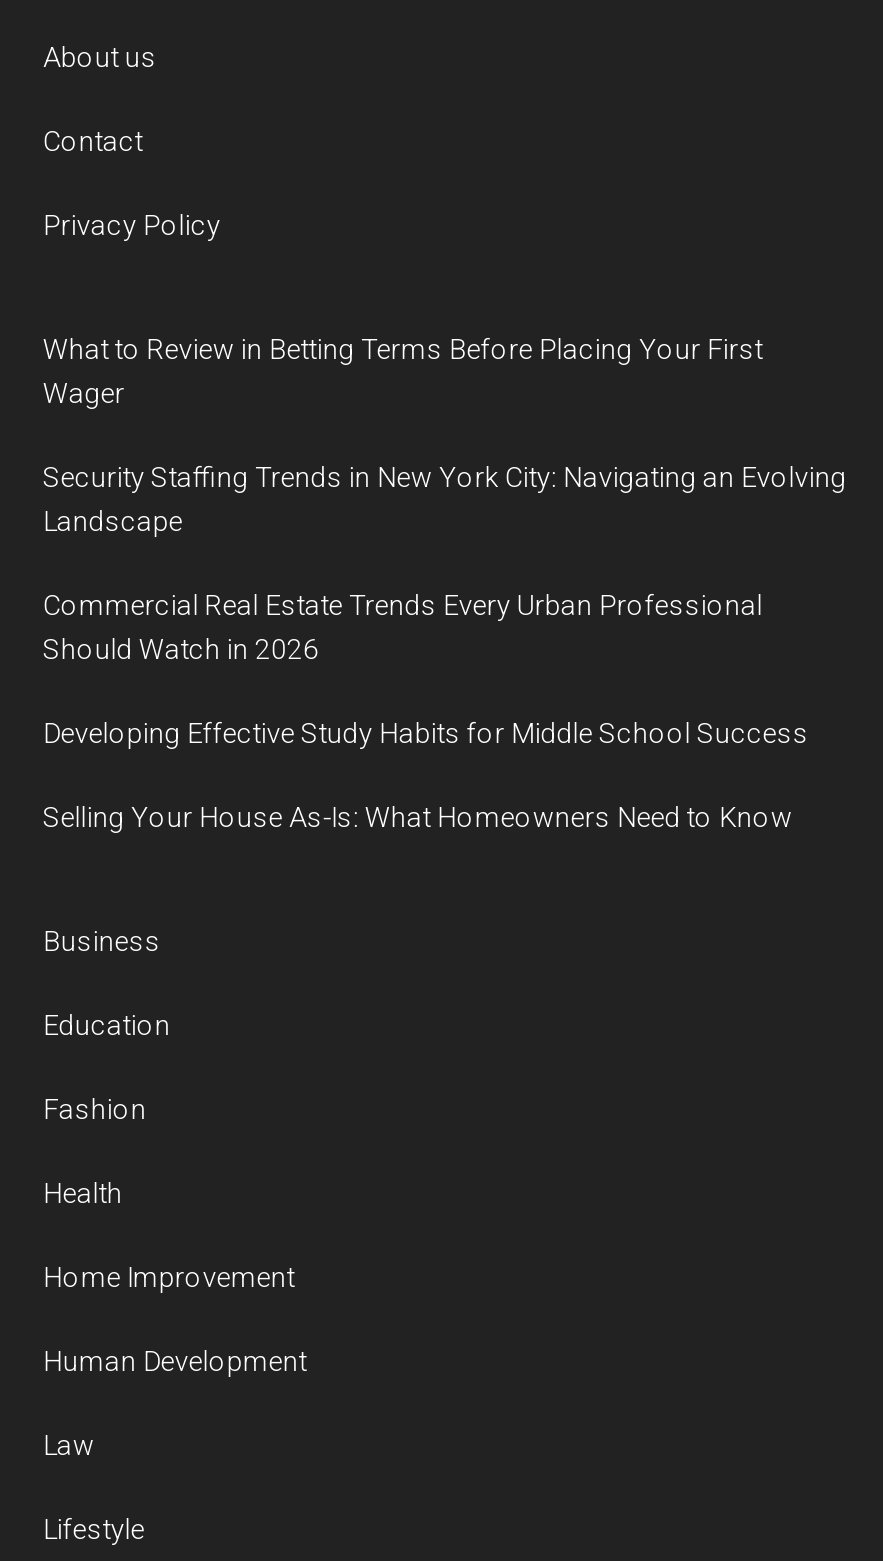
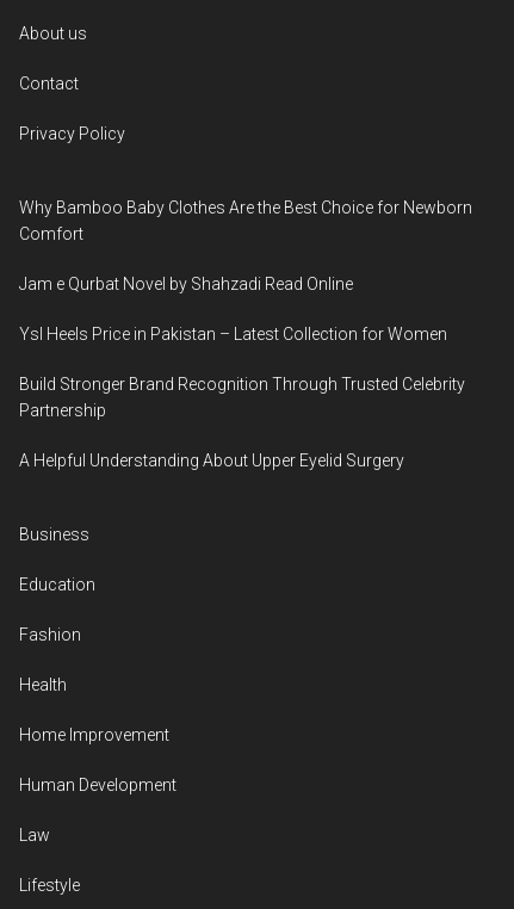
- What to Review in Betting Terms Before Placing Your First
- Wager
+ Why Bamboo Baby Clothes Are the Best Choice for Newborn
+ Comfort

- Security Staffing Trends in New York City: Navigating an Evolving
- Landscape
+ Jam e Qurbat Novel by Shahzadi Read Online

- Commercial Real Estate Trends Every Urban Professional
- Should Watch in 2026
+ Ysl Heels Price in Pakistan – Latest Collection for Women

- Developing Effective Study Habits for Middle School Success
+ Build Stronger Brand Recognition Through Trusted Celebrity
+ Partnership

- Selling Your House As-Is: What Homeowners Need to Know
+ A Helpful Understanding About Upper Eyelid Surgery
